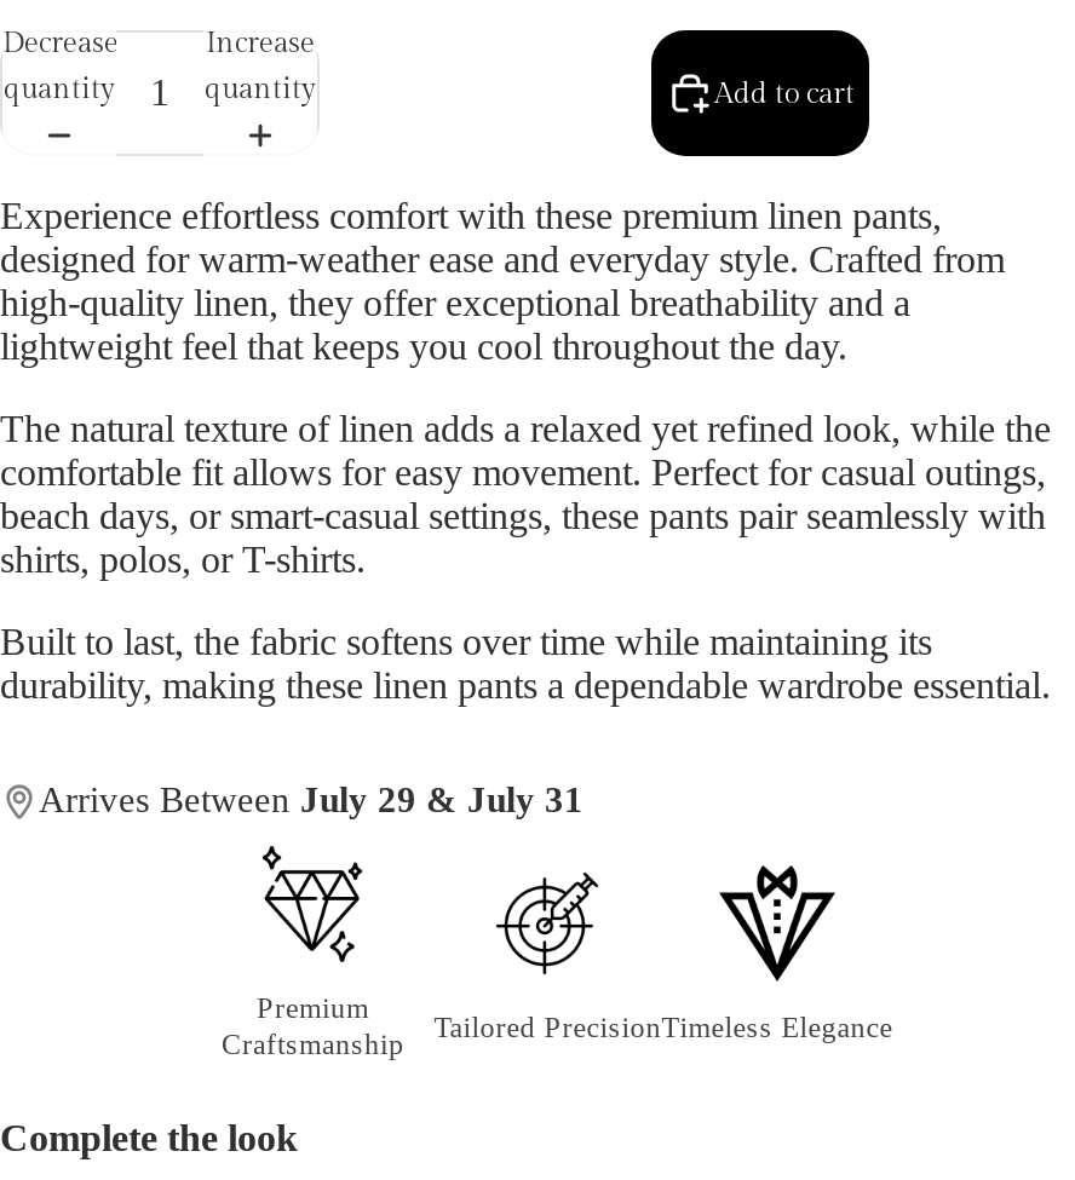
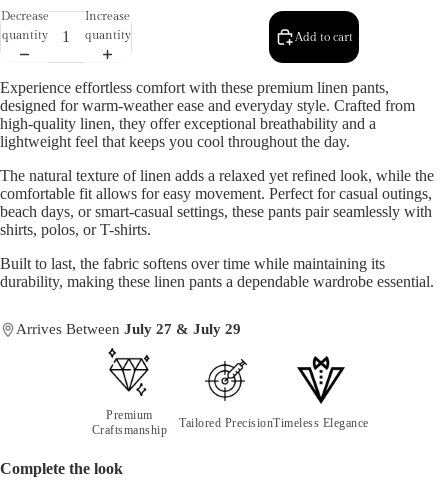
- Arrives Between July 29 & July 31
+ Arrives Between July 27 & July 29
